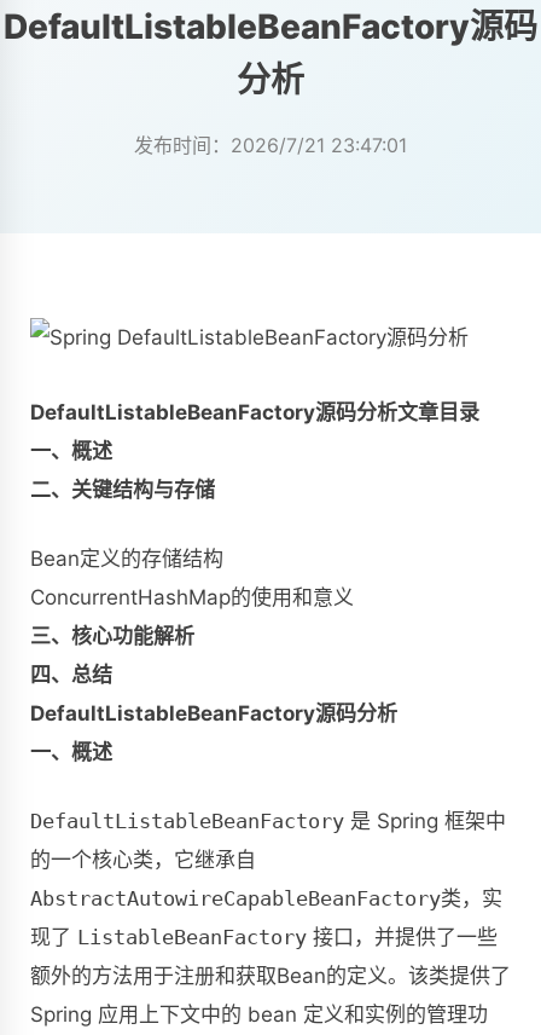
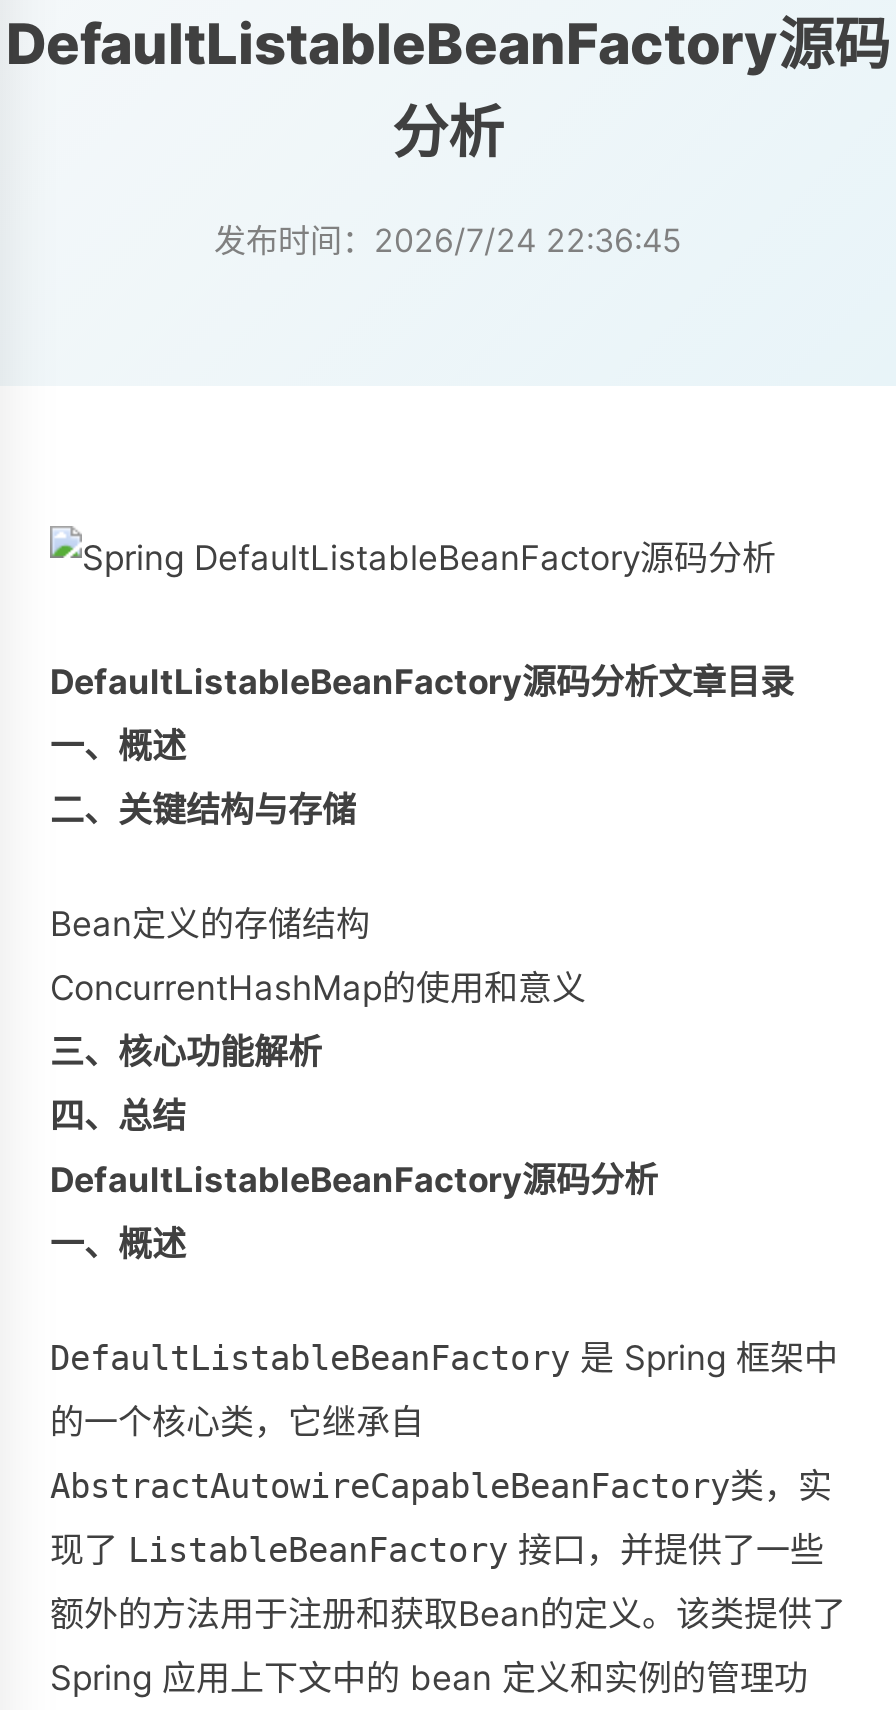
- 发布时间：2026/7/21 23:47:01
+ 发布时间：2026/7/24 22:36:45
